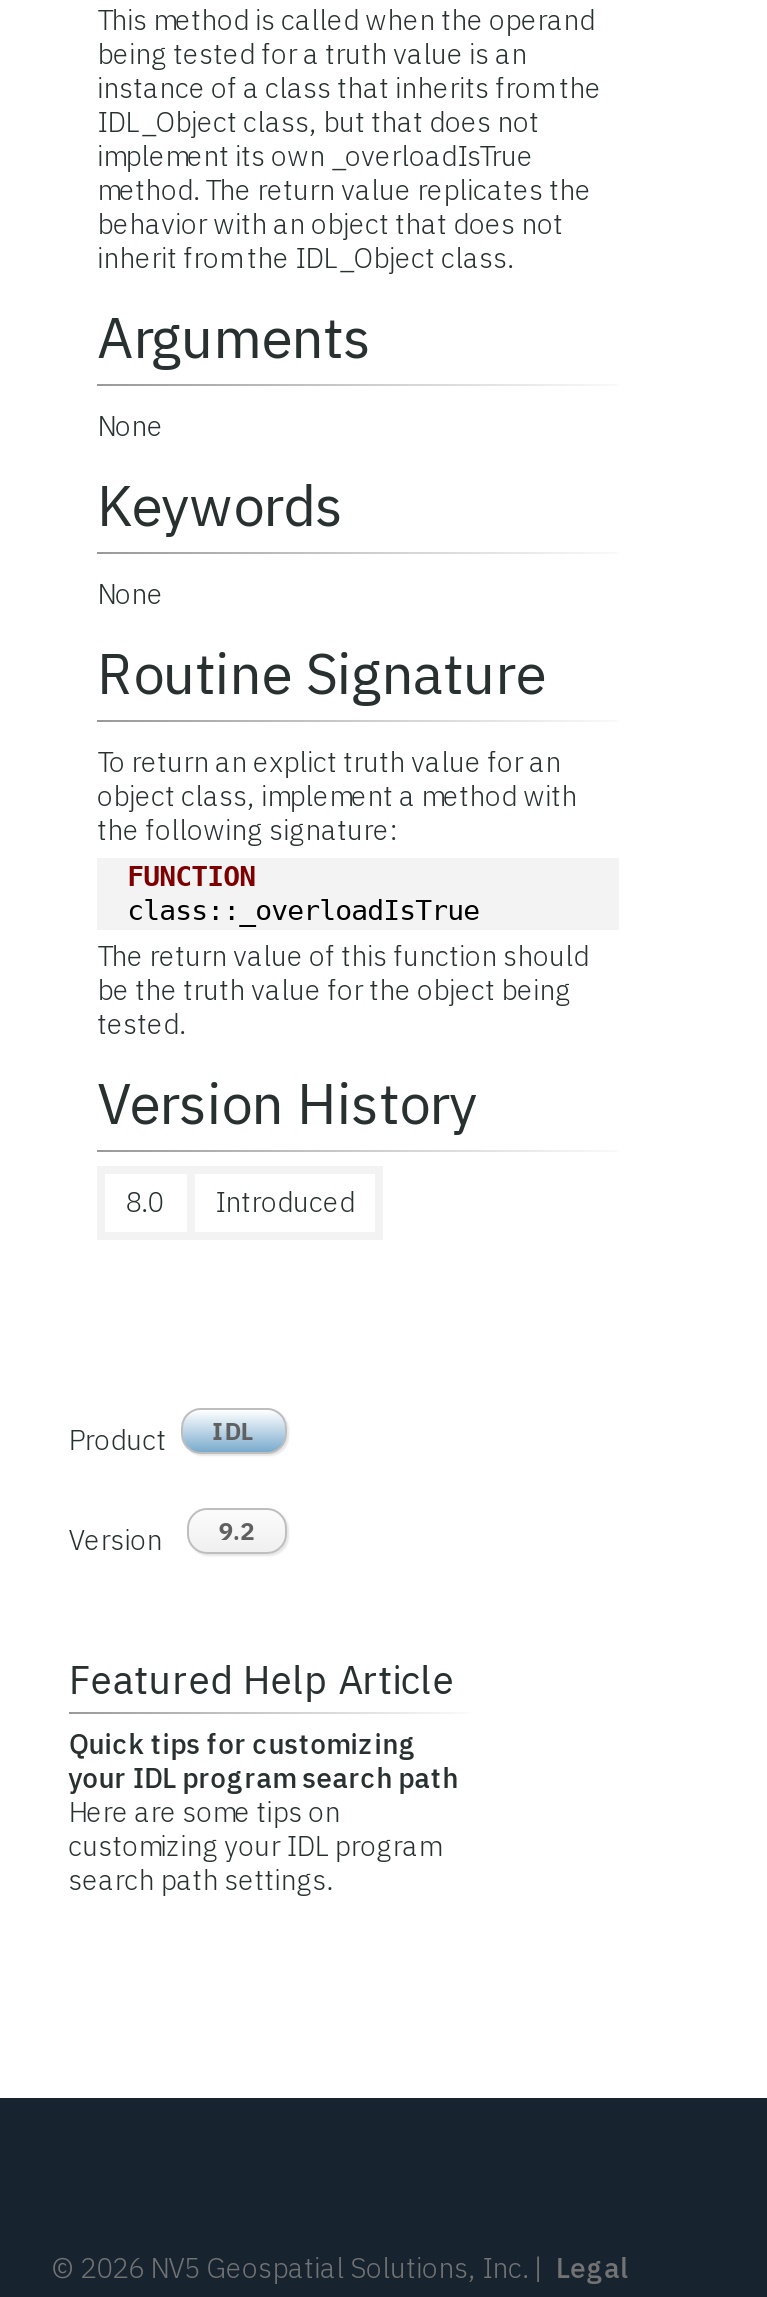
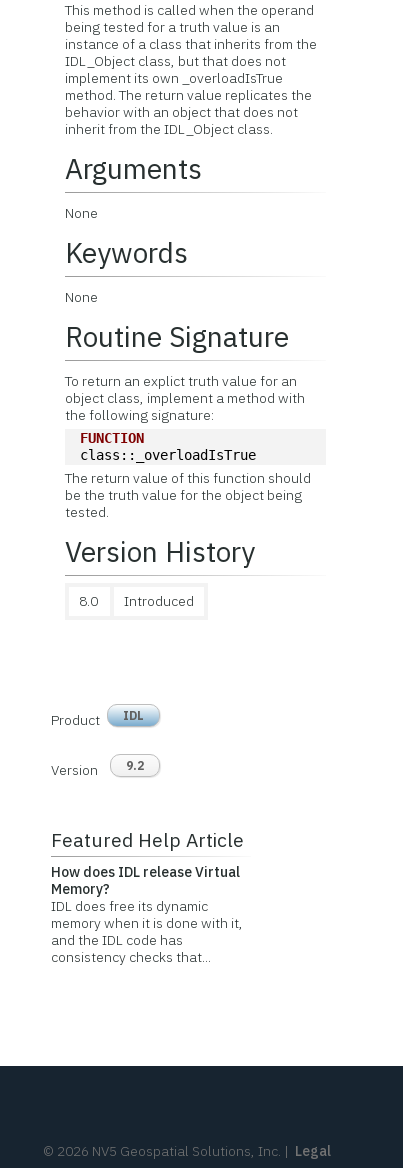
- Quick tips for customizing
- your IDL program search path
- Here are some tips on
- customizing your IDL program
- search path settings.
+ How does IDL release Virtual
+ Memory?
+ IDL does free its dynamic
+ memory when it is done with it,
+ and the IDL code has
+ consistency checks that...
